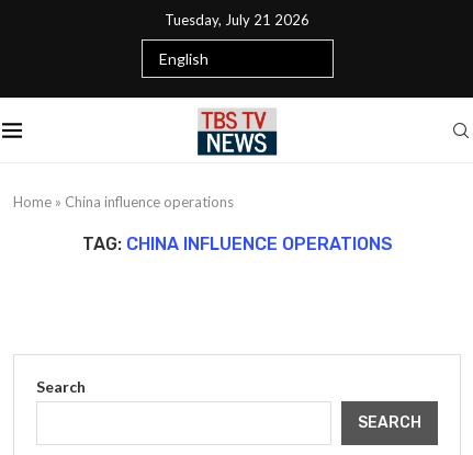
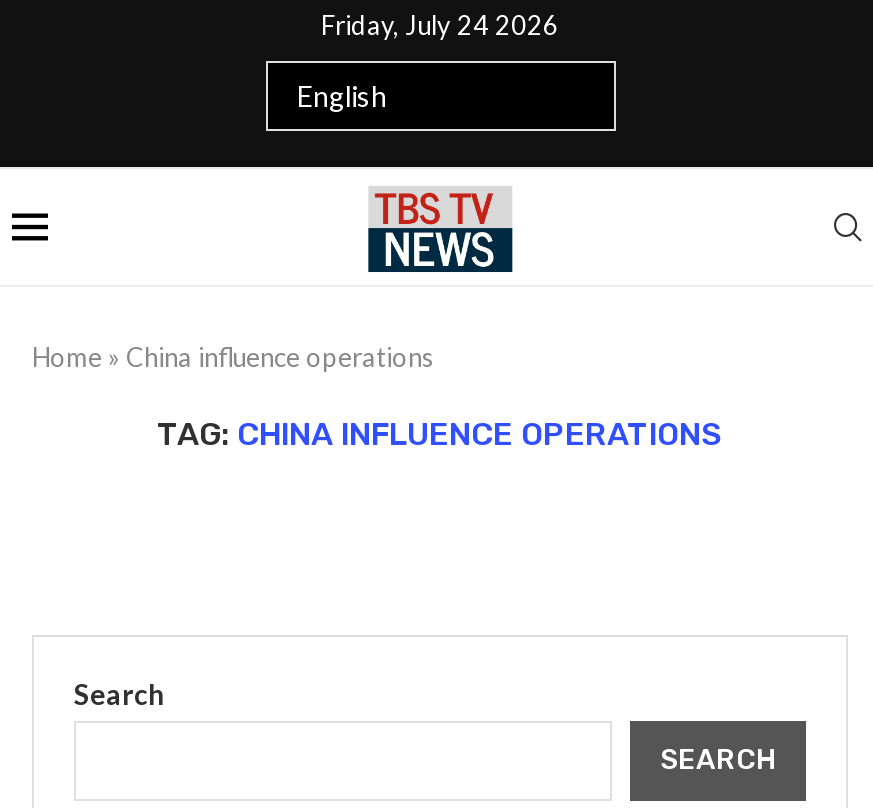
- Tuesday, July 21 2026
+ Friday, July 24 2026
